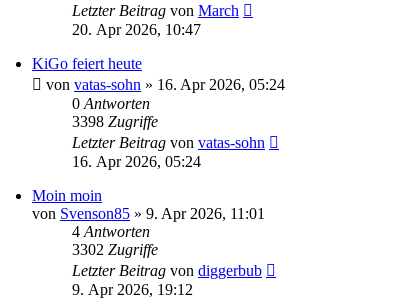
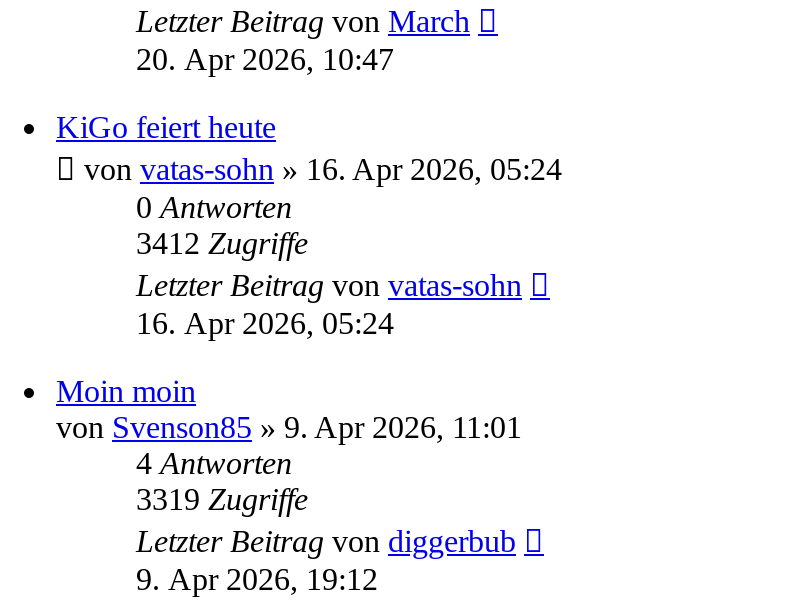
- 3398 Zugriffe
+ 3412 Zugriffe

- 3302 Zugriffe
+ 3319 Zugriffe
